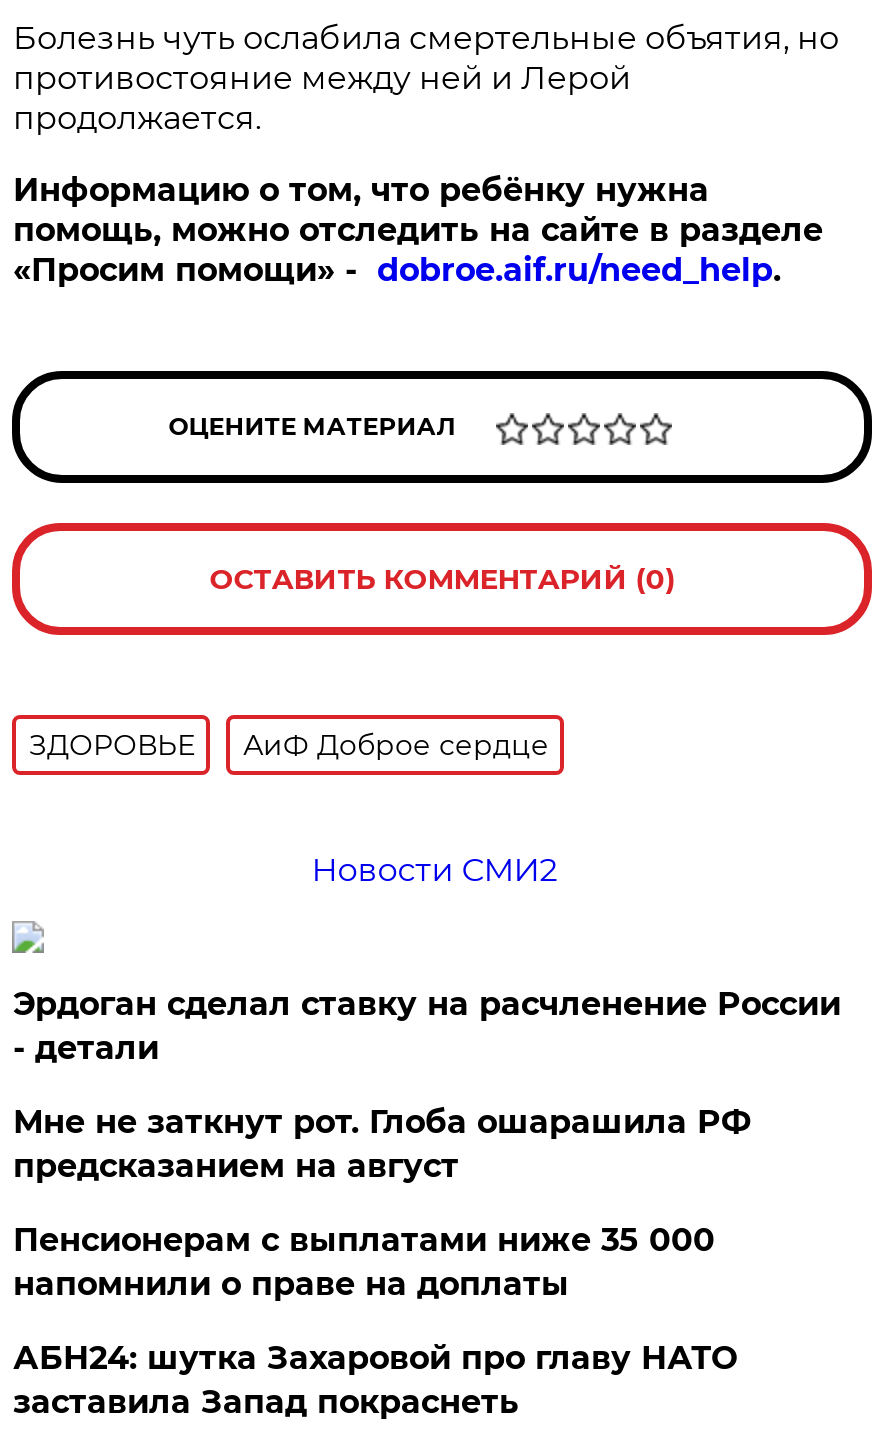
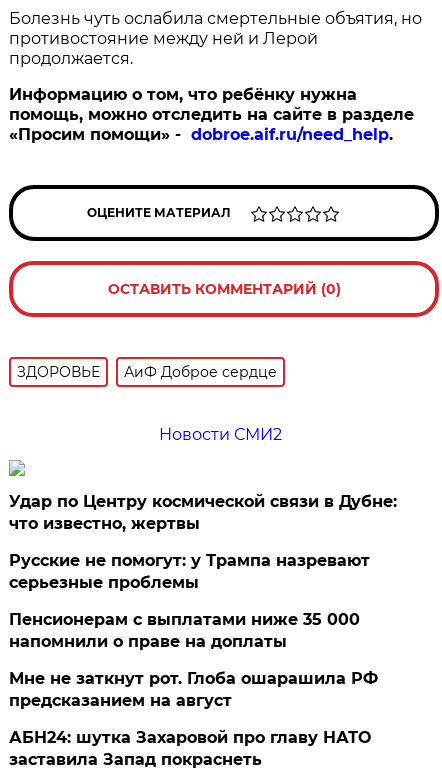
+ Русские не помогут: у Трампа назревают
+ серьезные проблемы

- Эрдоган сделал ставку на расчленение России
- - детали
+ Удар по Центру космической связи в Дубне:
+ что известно, жертвы

moved down: Мне не заткнут рот. Глоба ошарашила РФ | предсказанием на август
